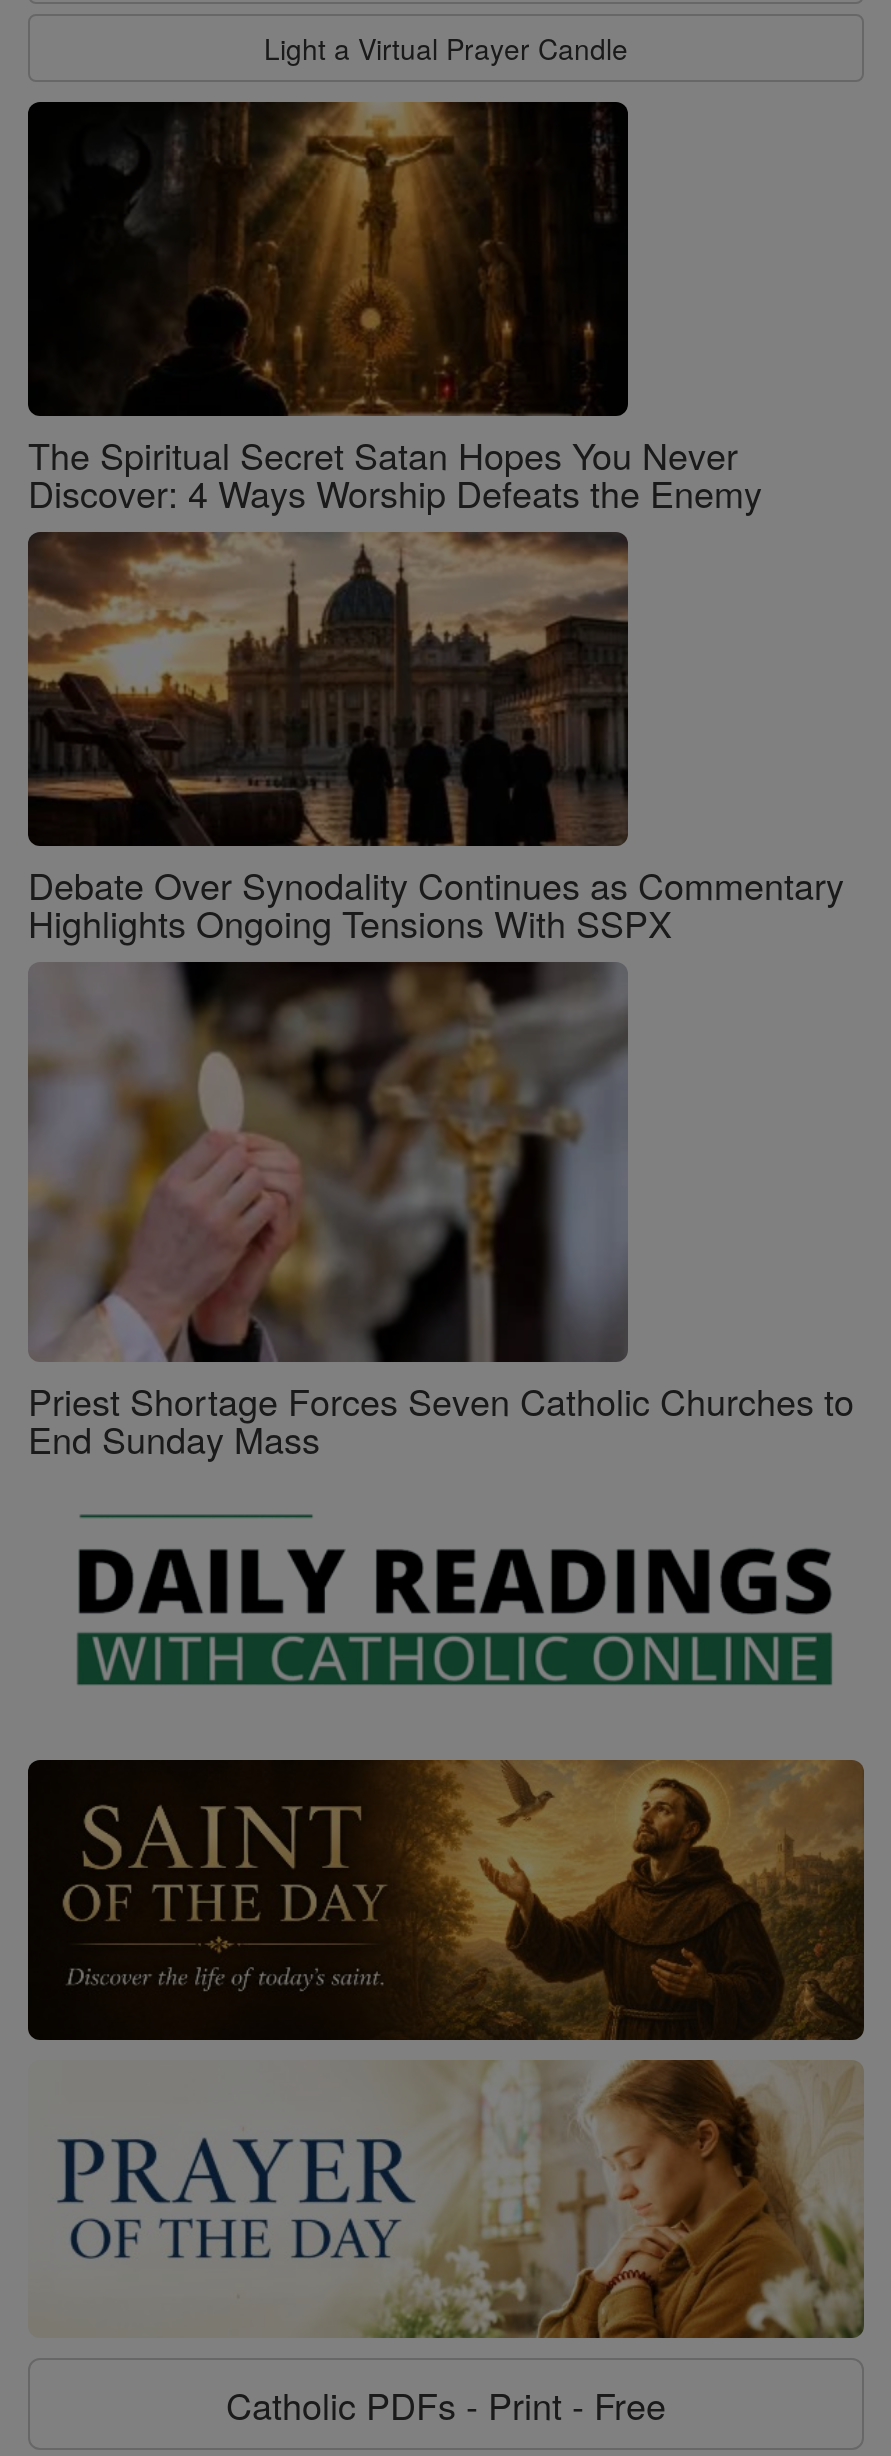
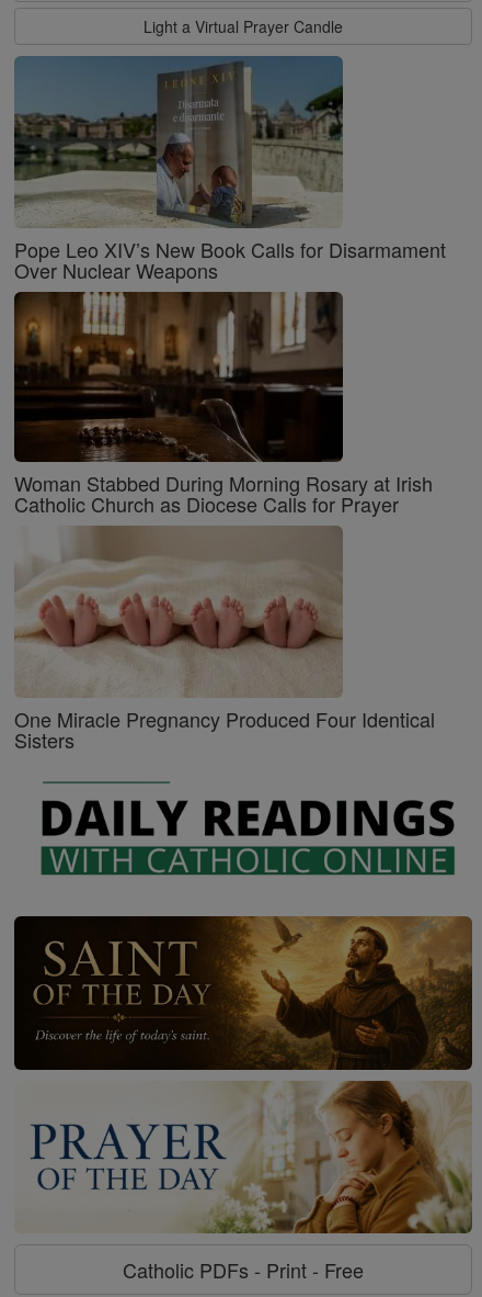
- [image]
+ [image]

- The Spiritual Secret Satan Hopes You Never
- Discover: 4 Ways Worship Defeats the Enemy
+ Pope Leo XIV’s New Book Calls for Disarmament
+ Over Nuclear Weapons

- [image]
+ [image]

- Debate Over Synodality Continues as Commentary
- Highlights Ongoing Tensions With SSPX
+ Woman Stabbed During Morning Rosary at Irish
+ Catholic Church as Diocese Calls for Prayer

- [image]
+ [image]

- Priest Shortage Forces Seven Catholic Churches to
- End Sunday Mass
+ One Miracle Pregnancy Produced Four Identical
+ Sisters
